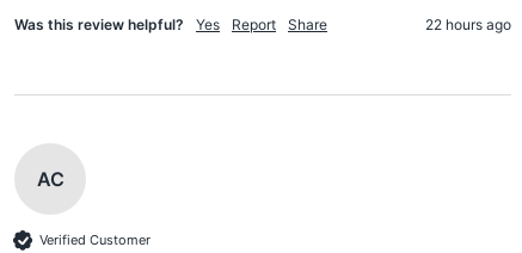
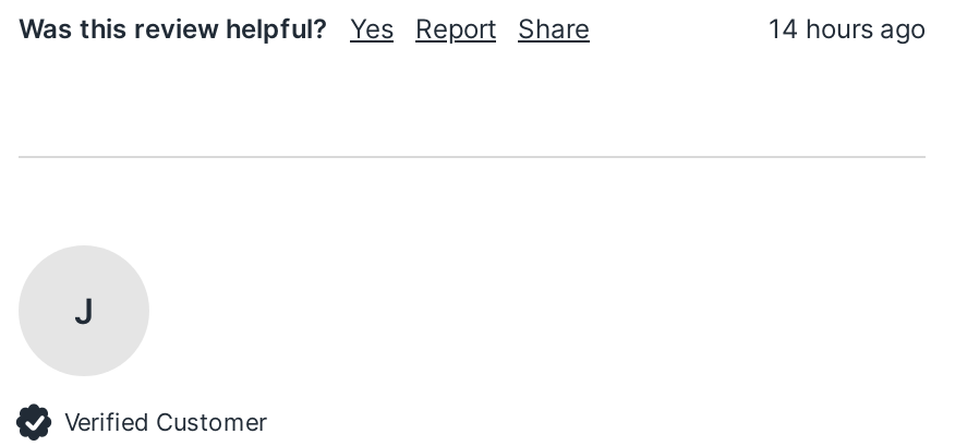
- 22 hours ago
+ 14 hours ago

- AC
+ J
